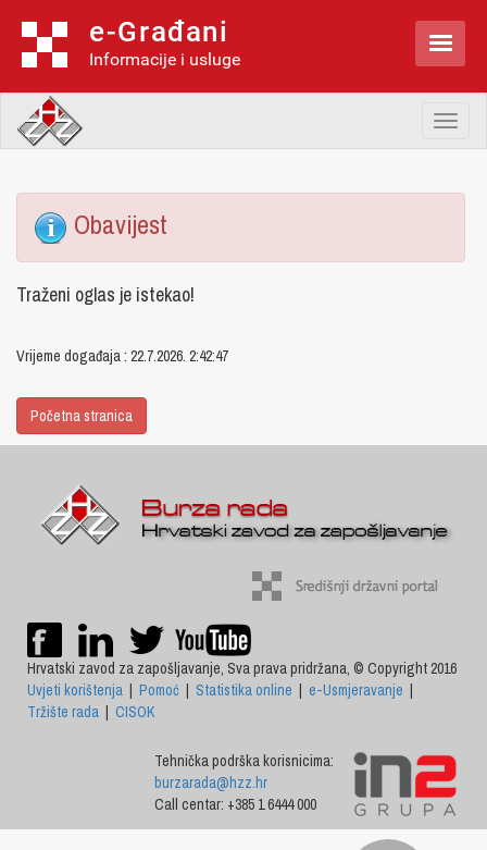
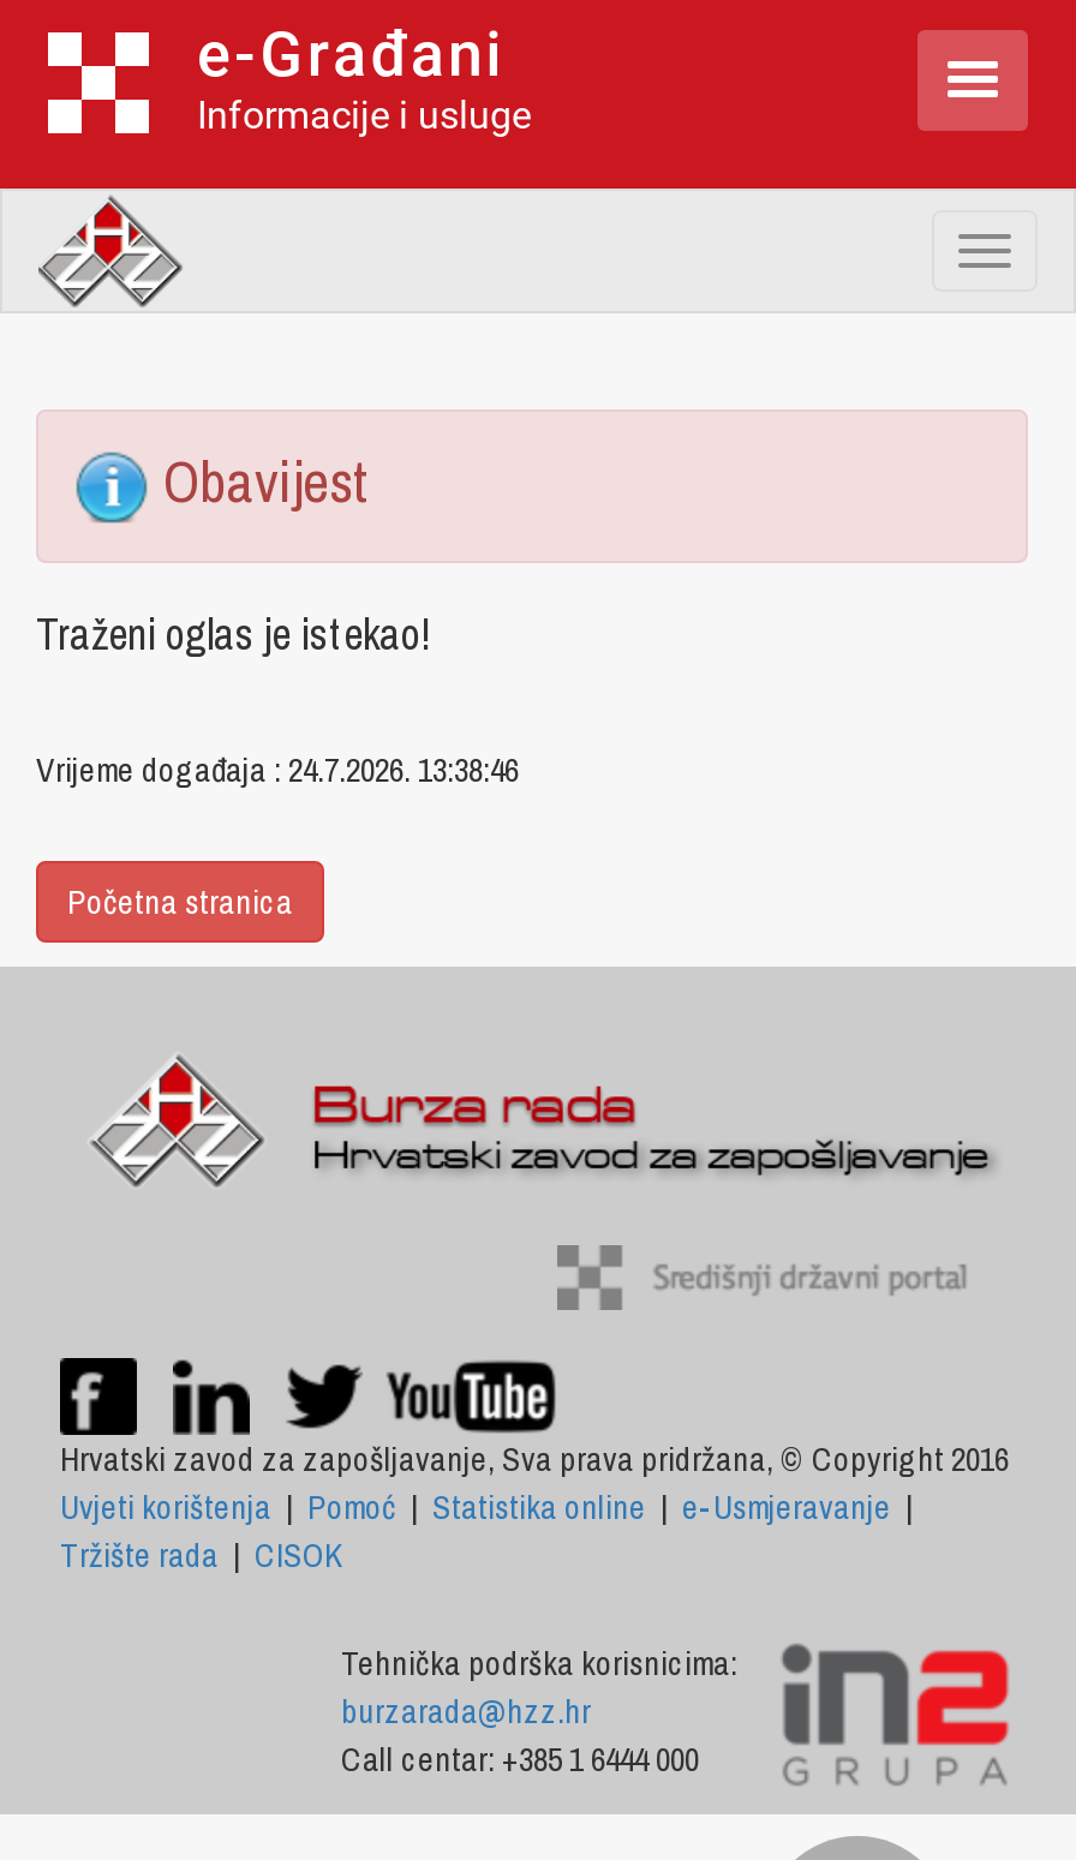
- Vrijeme događaja : 22.7.2026. 2:42:47
+ Vrijeme događaja : 24.7.2026. 13:38:46
